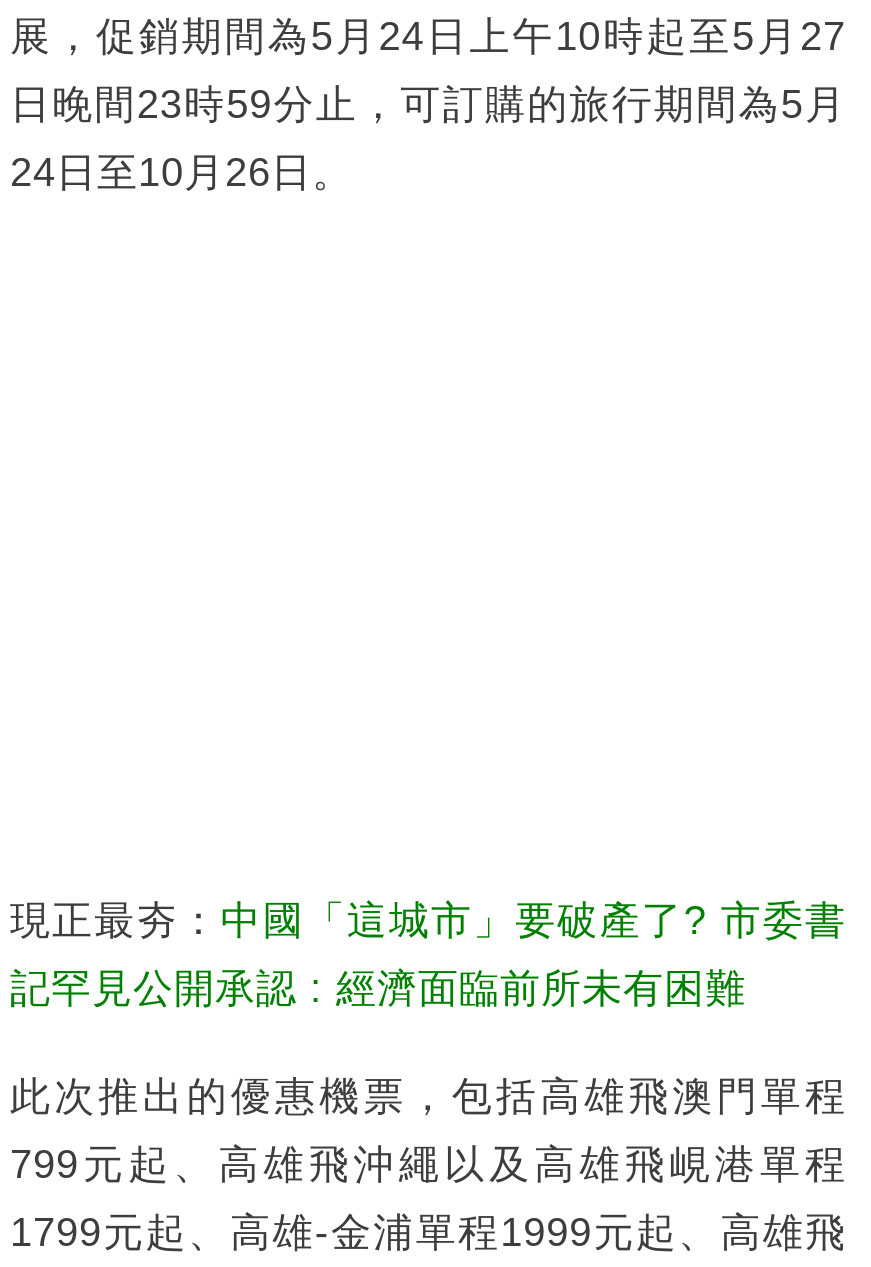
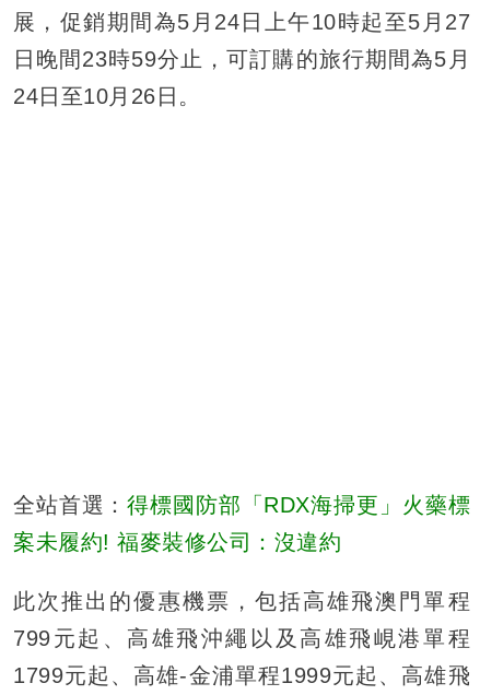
- 現正最夯：中國「這城市」要破產了? 市委書
+ 全站首選：得標國防部「RDX海掃更」火藥標

- 記罕見公開承認 : 經濟面臨前所未有困難
+ 案未履約! 福麥裝修公司：沒違約
